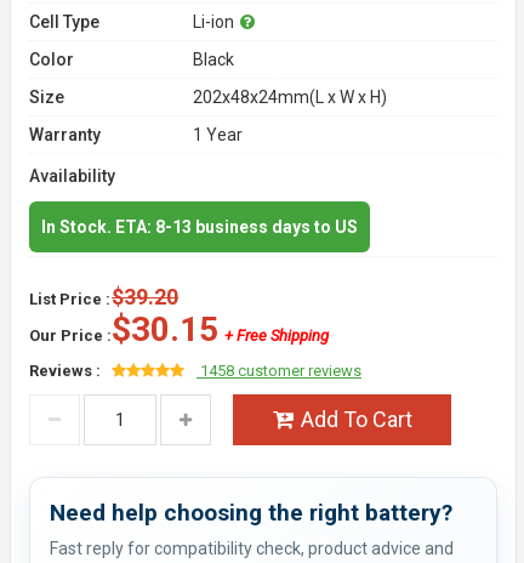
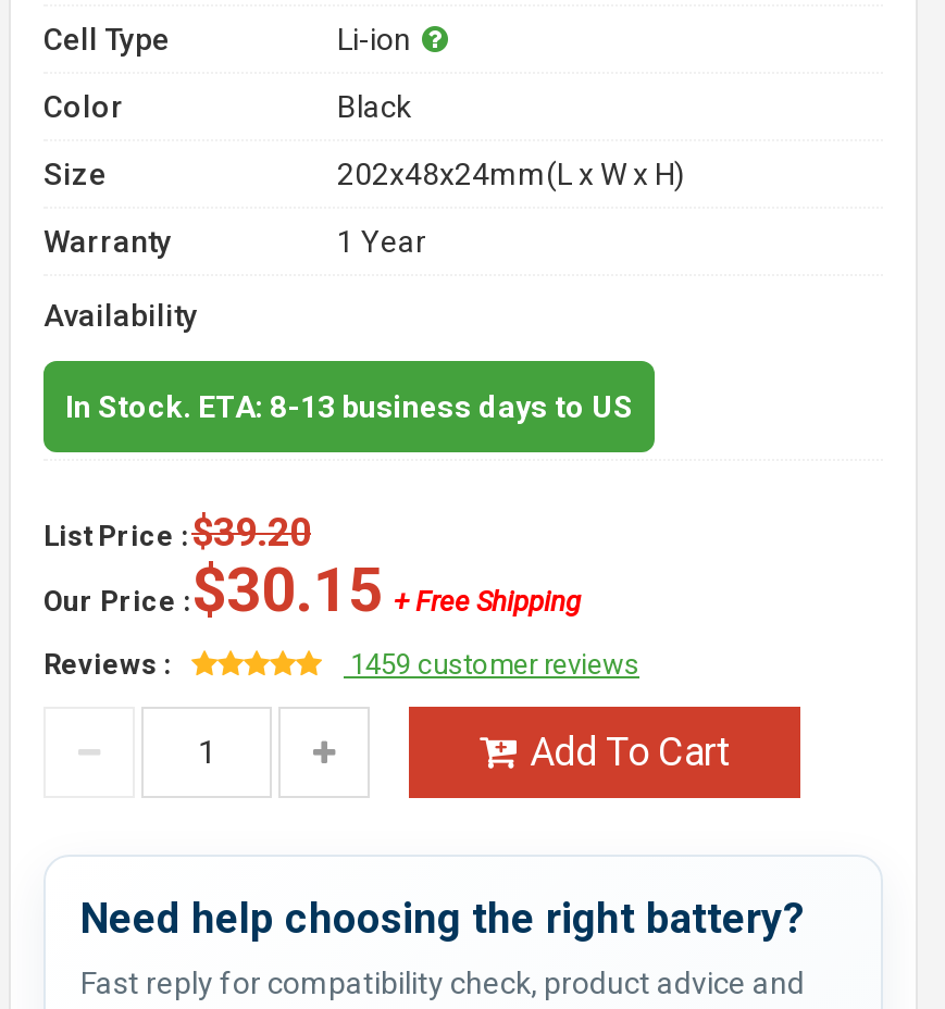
- 1458 customer reviews
+ 1459 customer reviews
